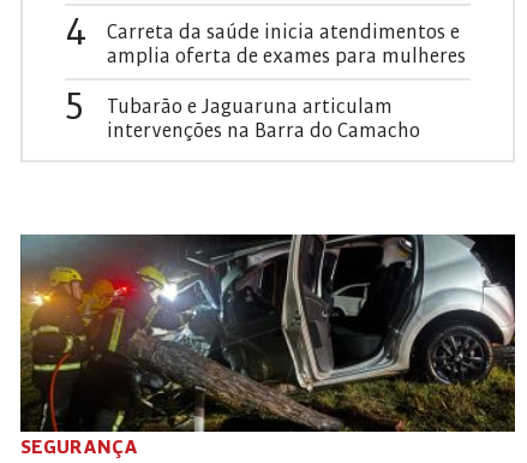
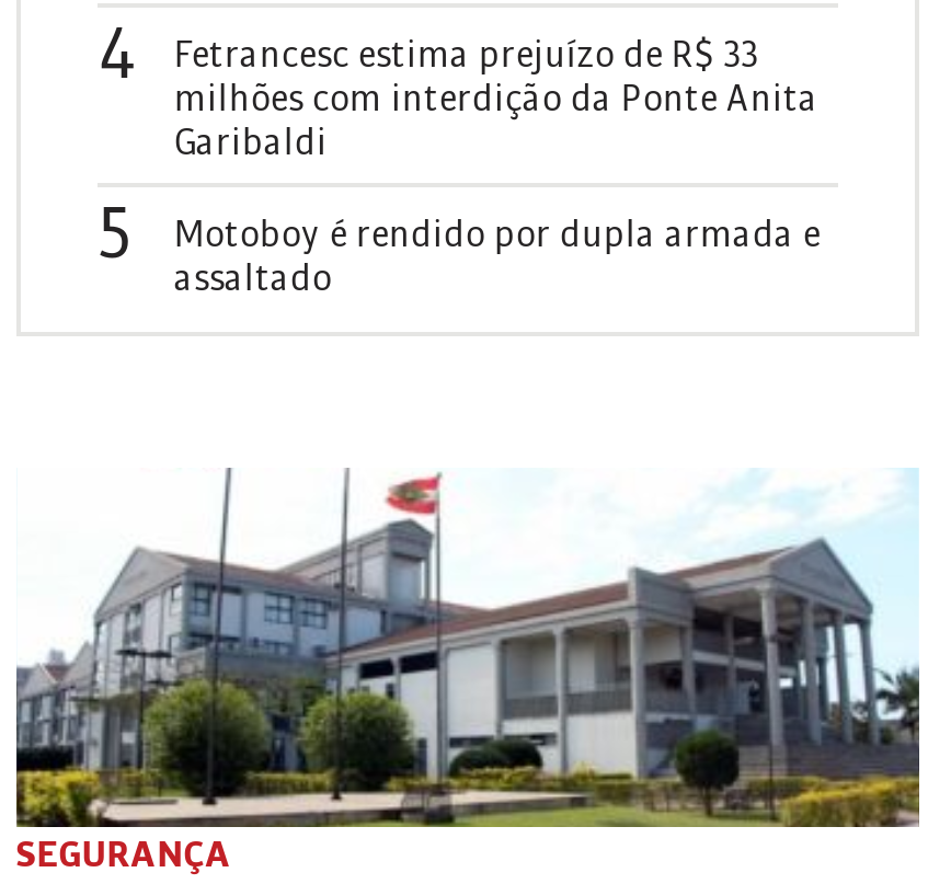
- Carreta da saúde inicia atendimentos e
- amplia oferta de exames para mulheres
+ Fetrancesc estima prejuízo de R$ 33
+ milhões com interdição da Ponte Anita
+ Garibaldi

- Tubarão e Jaguaruna articulam
- intervenções na Barra do Camacho
+ Motoboy é rendido por dupla armada e
+ assaltado

- [image]
+ [image]
